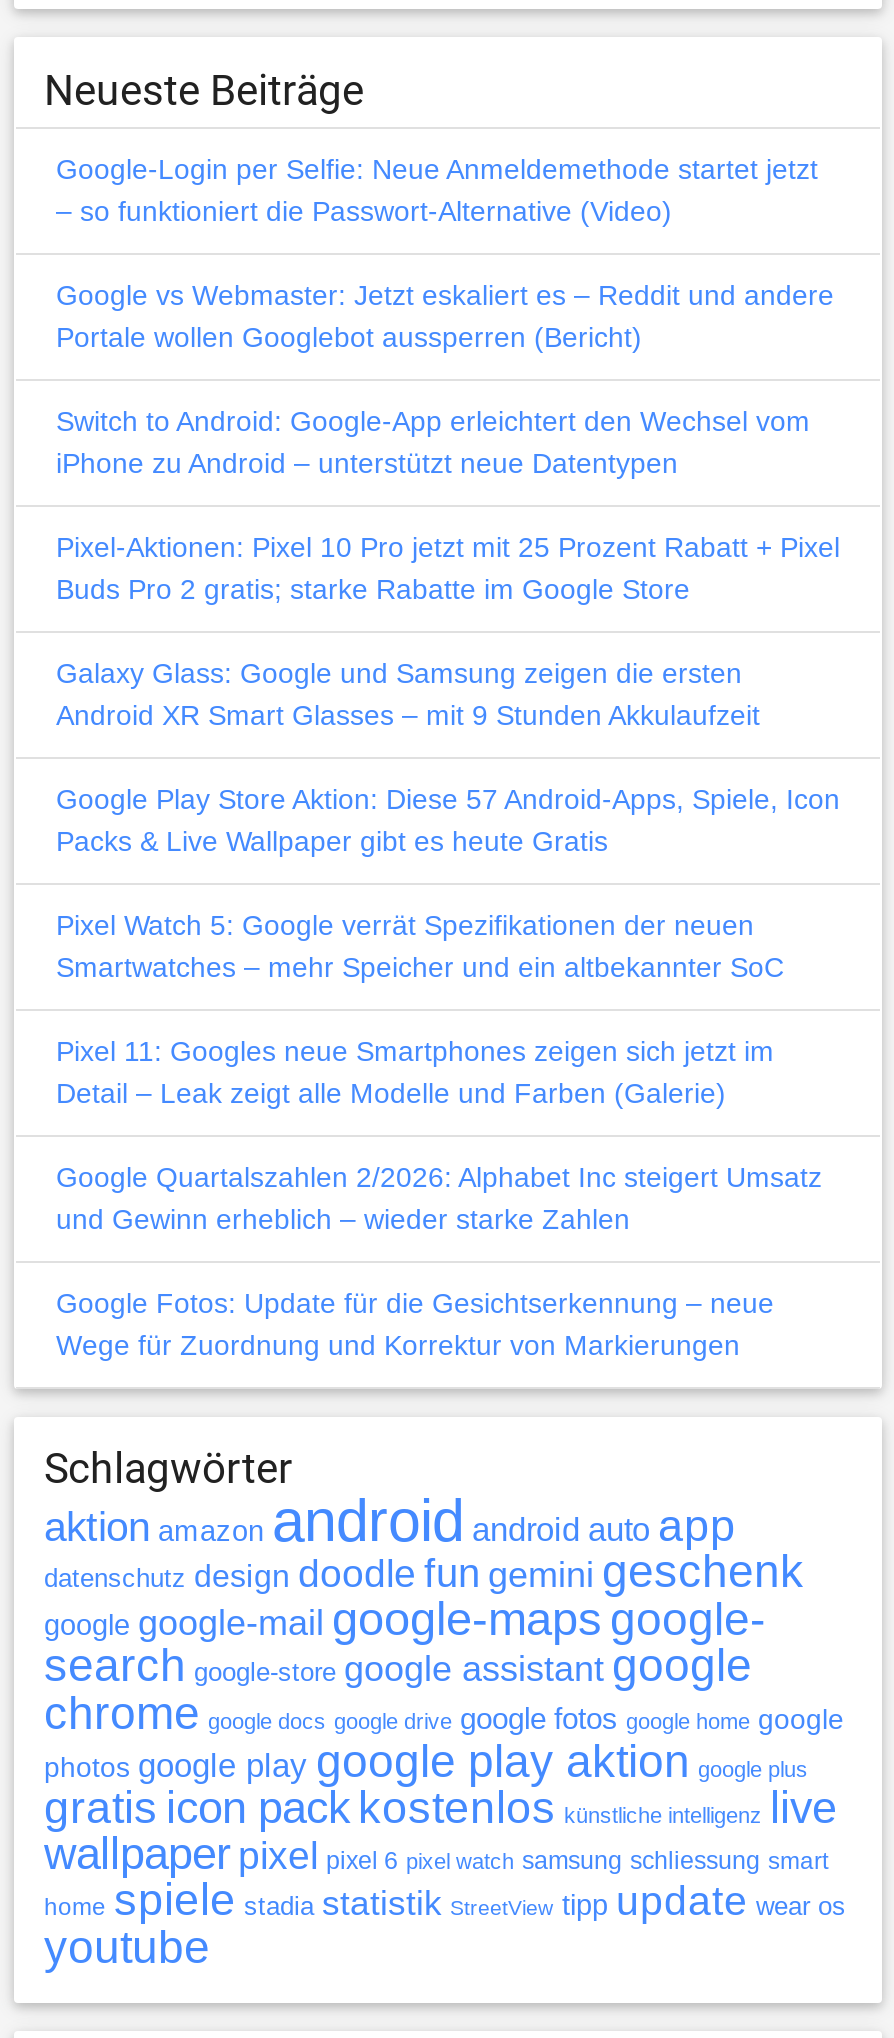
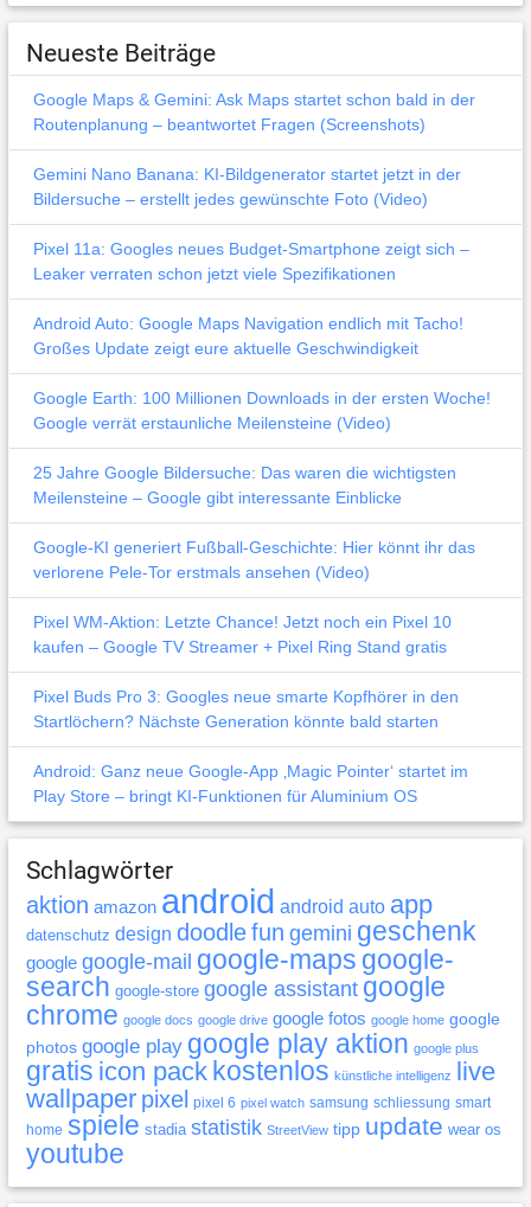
- Google-Login per Selfie: Neue Anmeldemethode startet jetzt
- – so funktioniert die Passwort-Alternative (Video)
+ Google Maps & Gemini: Ask Maps startet schon bald in der
+ Routenplanung – beantwortet Fragen (Screenshots)

- Google vs Webmaster: Jetzt eskaliert es – Reddit und andere
- Portale wollen Googlebot aussperren (Bericht)
+ Gemini Nano Banana: KI-Bildgenerator startet jetzt in der
+ Bildersuche – erstellt jedes gewünschte Foto (Video)

- Switch to Android: Google-App erleichtert den Wechsel vom
- iPhone zu Android – unterstützt neue Datentypen
+ Pixel 11a: Googles neues Budget-Smartphone zeigt sich –
+ Leaker verraten schon jetzt viele Spezifikationen

- Pixel-Aktionen: Pixel 10 Pro jetzt mit 25 Prozent Rabatt + Pixel
- Buds Pro 2 gratis; starke Rabatte im Google Store
+ Android Auto: Google Maps Navigation endlich mit Tacho!
+ Großes Update zeigt eure aktuelle Geschwindigkeit

- Galaxy Glass: Google und Samsung zeigen die ersten
- Android XR Smart Glasses – mit 9 Stunden Akkulaufzeit
+ Google Earth: 100 Millionen Downloads in der ersten Woche!
+ Google verrät erstaunliche Meilensteine (Video)

- Google Play Store Aktion: Diese 57 Android-Apps, Spiele, Icon
- Packs & Live Wallpaper gibt es heute Gratis
+ 25 Jahre Google Bildersuche: Das waren die wichtigsten
+ Meilensteine – Google gibt interessante Einblicke

- Pixel Watch 5: Google verrät Spezifikationen der neuen
- Smartwatches – mehr Speicher und ein altbekannter SoC
+ Google-KI generiert Fußball-Geschichte: Hier könnt ihr das
+ verlorene Pele-Tor erstmals ansehen (Video)

- Pixel 11: Googles neue Smartphones zeigen sich jetzt im
- Detail – Leak zeigt alle Modelle und Farben (Galerie)
+ Pixel WM-Aktion: Letzte Chance! Jetzt noch ein Pixel 10
+ kaufen – Google TV Streamer + Pixel Ring Stand gratis

- Google Quartalszahlen 2/2026: Alphabet Inc steigert Umsatz
- und Gewinn erheblich – wieder starke Zahlen
+ Pixel Buds Pro 3: Googles neue smarte Kopfhörer in den
+ Startlöchern? Nächste Generation könnte bald starten

- Google Fotos: Update für die Gesichtserkennung – neue
- Wege für Zuordnung und Korrektur von Markierungen
+ Android: Ganz neue Google-App ‚Magic Pointer‘ startet im
+ Play Store – bringt KI-Funktionen für Aluminium OS
